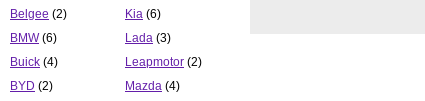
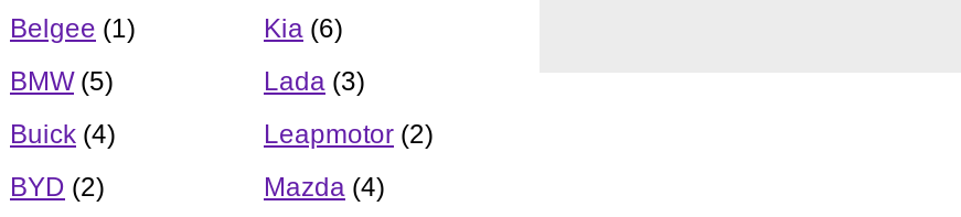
- Belgee (2)
+ Belgee (1)

- BMW (6)
+ BMW (5)
